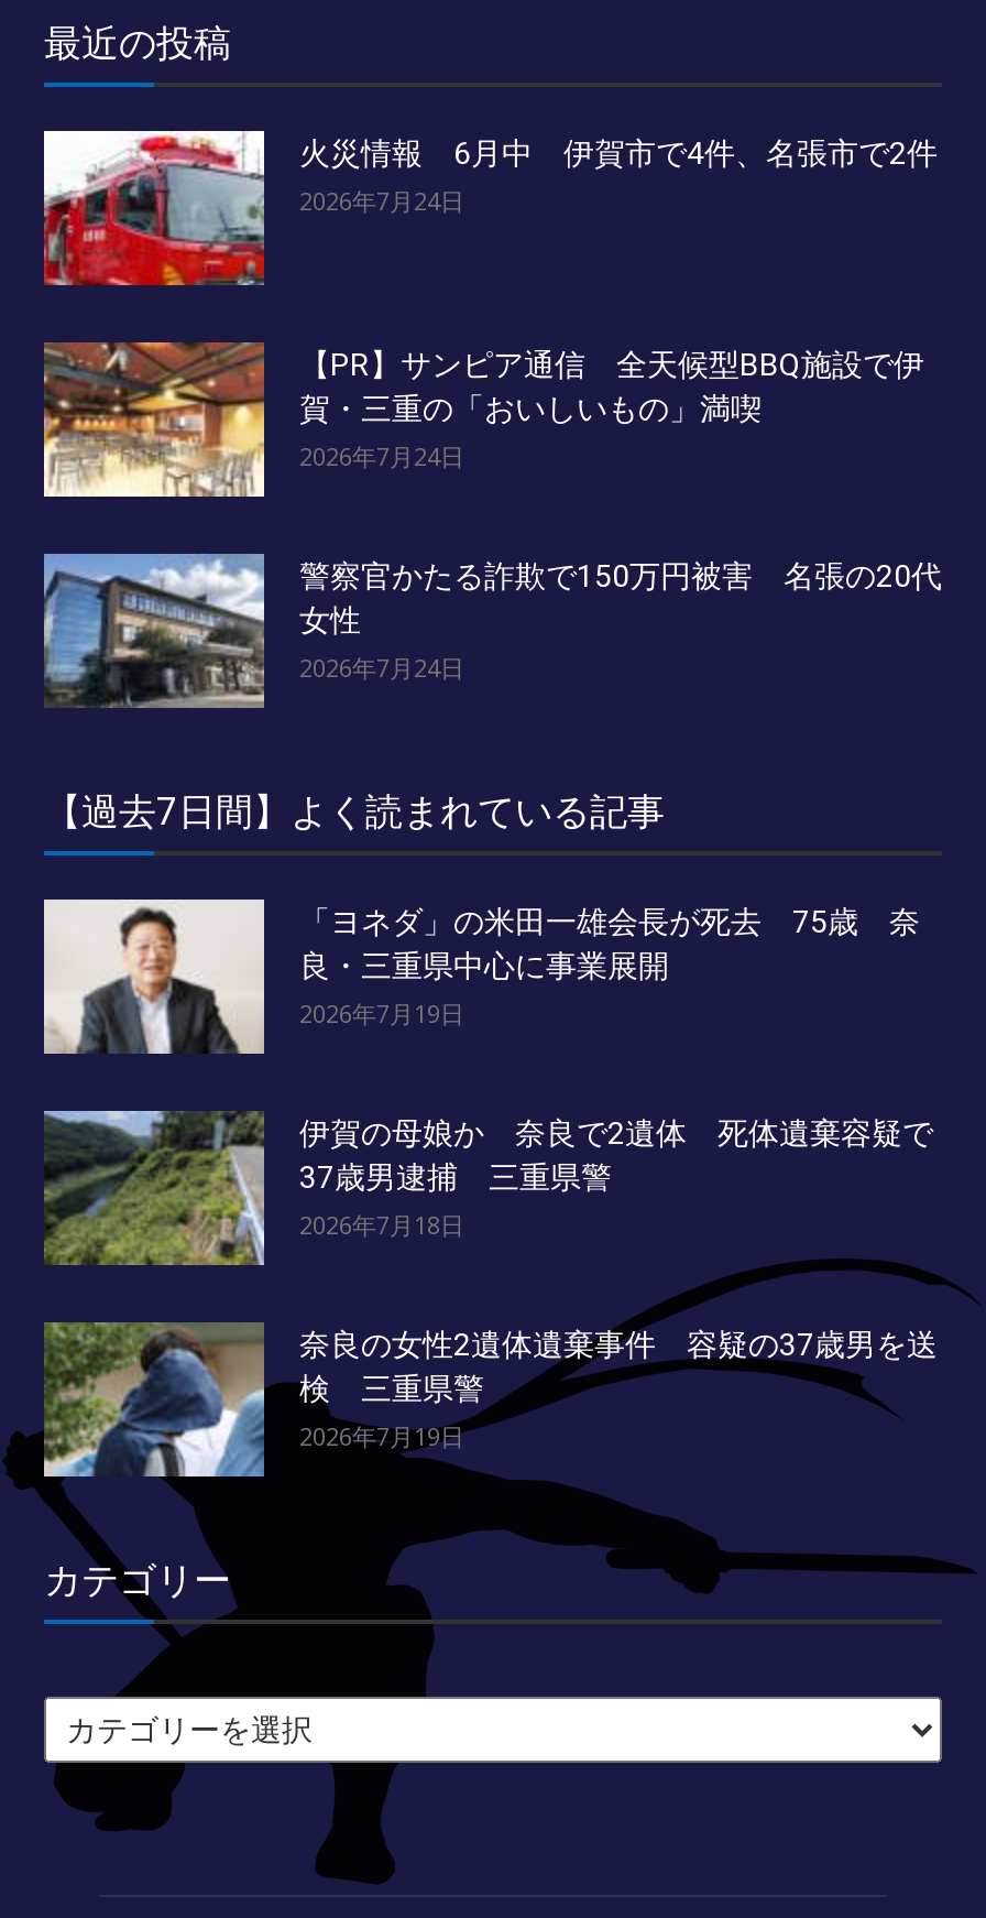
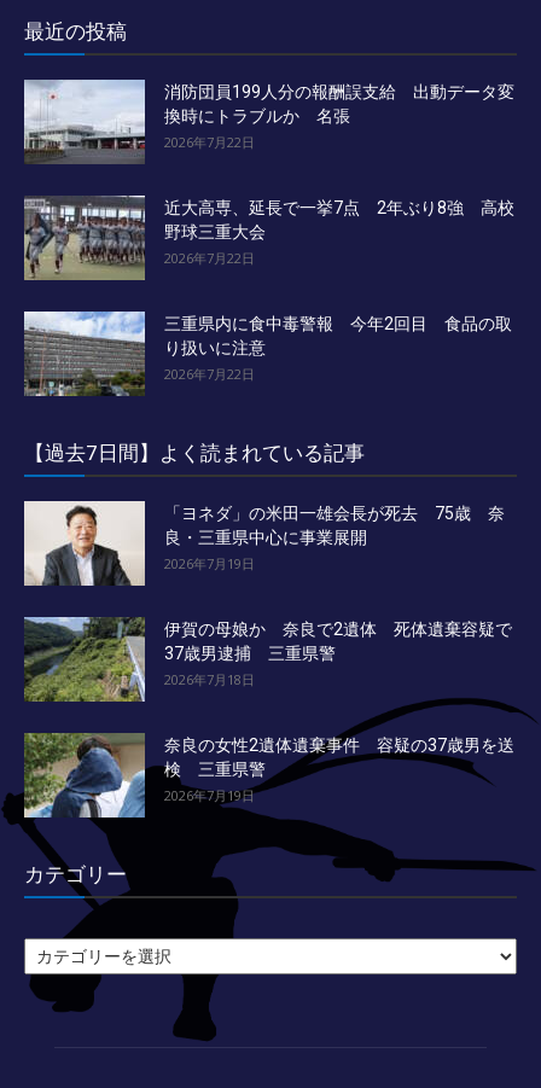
- [image]
- 火災情報 6月中 伊賀市で4件、名張市で2件
- 2026年7月24日
+ [image]
+ 消防団員199人分の報酬誤支給 出動データ変
+ 換時にトラブルか 名張
+ 2026年7月22日

- [image]
- 【PR】サンピア通信 全天候型BBQ施設で伊
- 賀・三重の「おいしいもの」満喫
- 2026年7月24日
+ [image]
+ 近大高専、延長で一挙7点 2年ぶり8強 高校
+ 野球三重大会
+ 2026年7月22日

- [image]
- 警察官かたる詐欺で150万円被害 名張の20代
- 女性
- 2026年7月24日
+ [image]
+ 三重県内に食中毒警報 今年2回目 食品の取
+ り扱いに注意
+ 2026年7月22日
